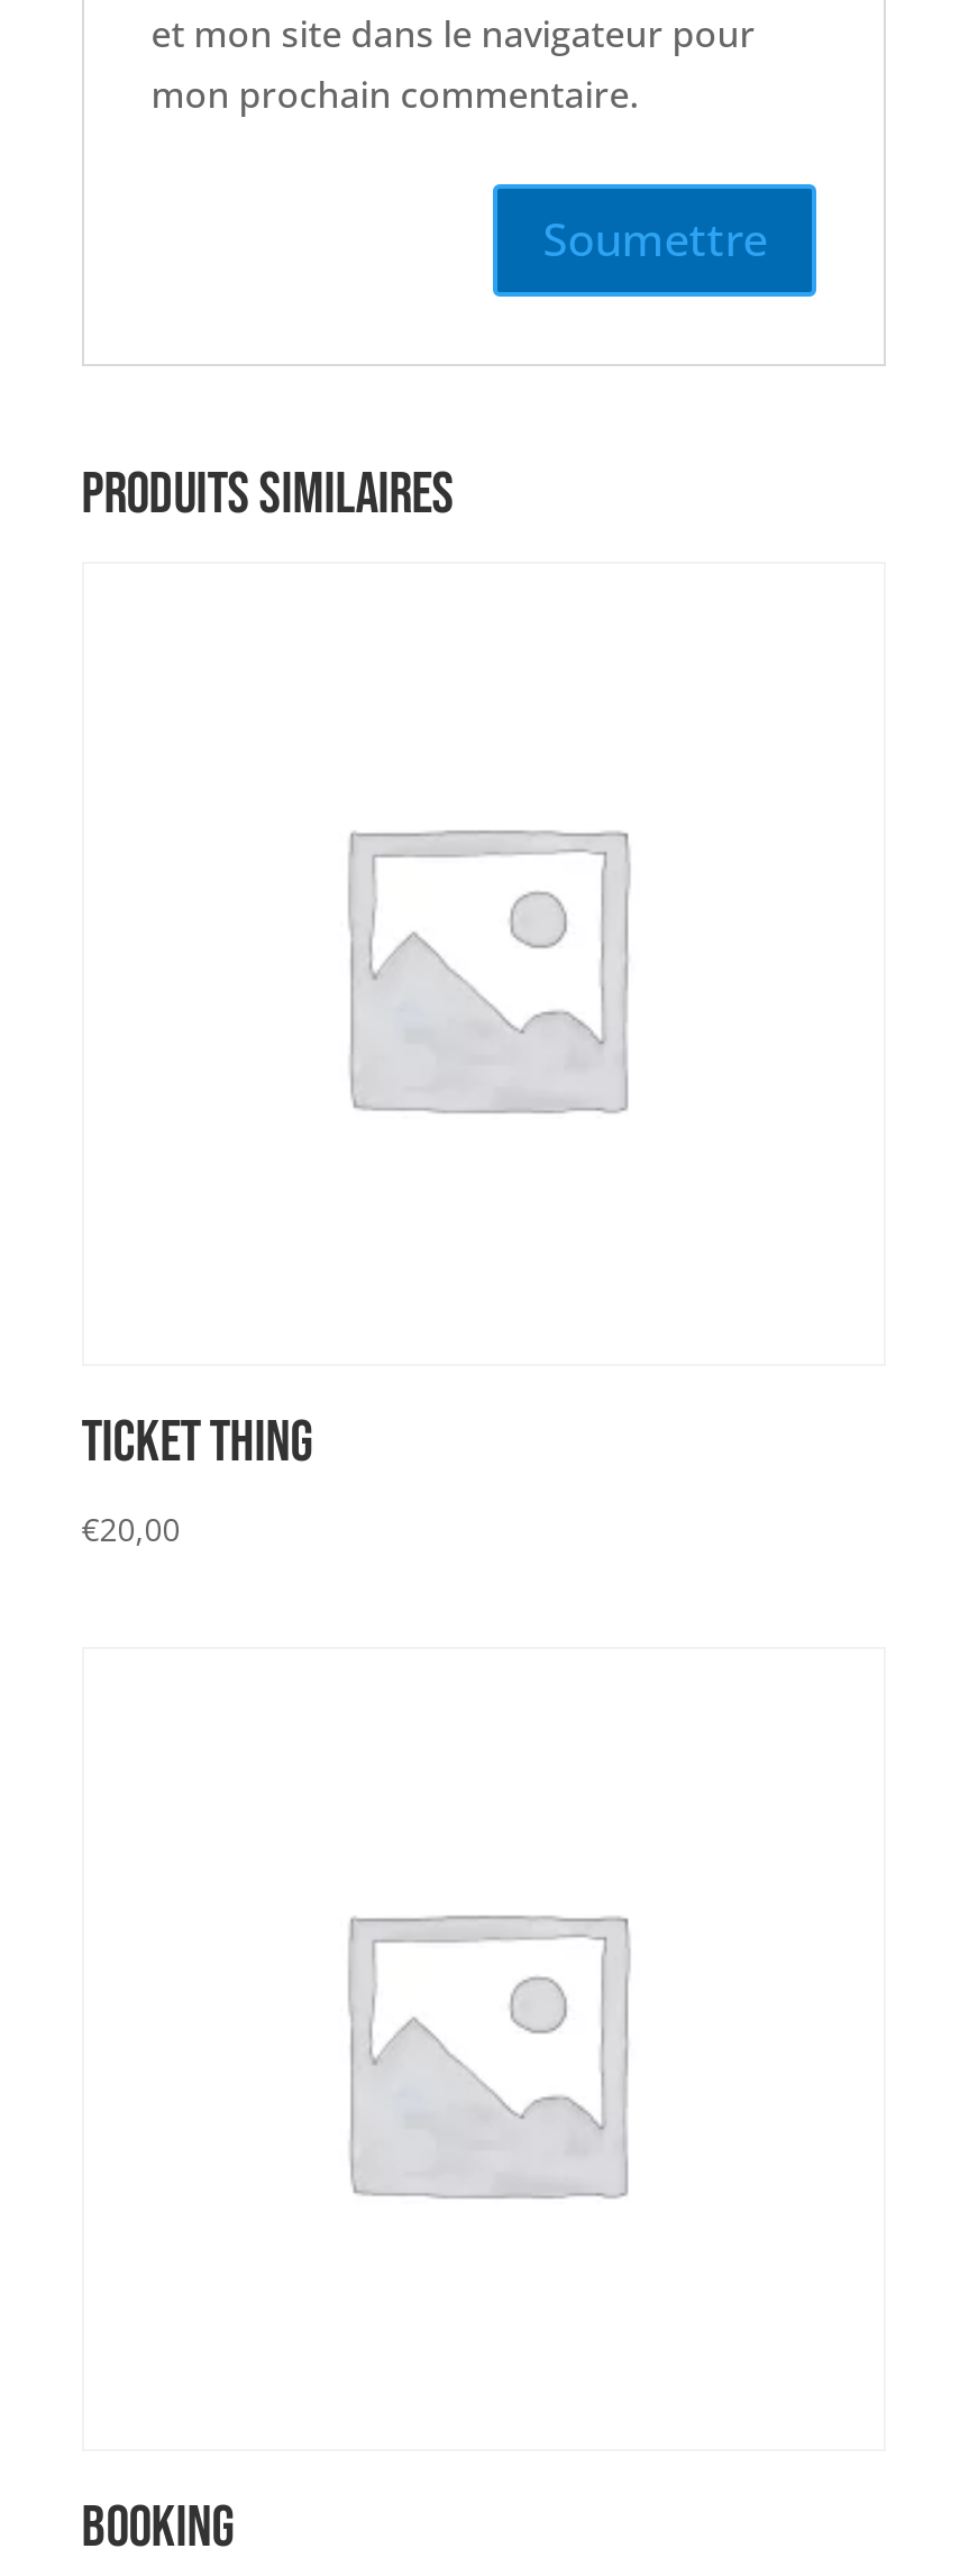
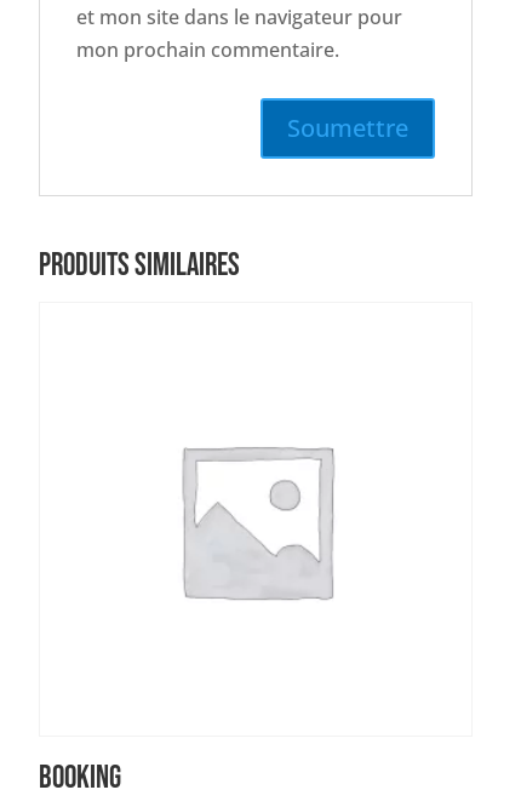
- TICKET THING
- €20,00
